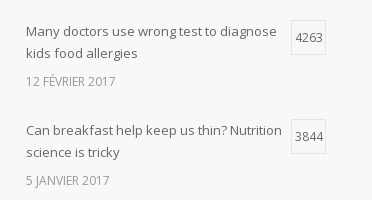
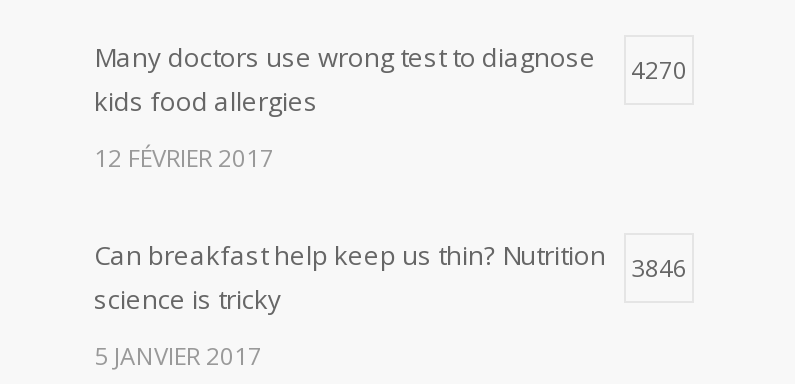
- Many doctors use wrong test to diagnose 4263
+ Many doctors use wrong test to diagnose 4270

- Can breakfast help keep us thin? Nutrition 3844
+ Can breakfast help keep us thin? Nutrition 3846
